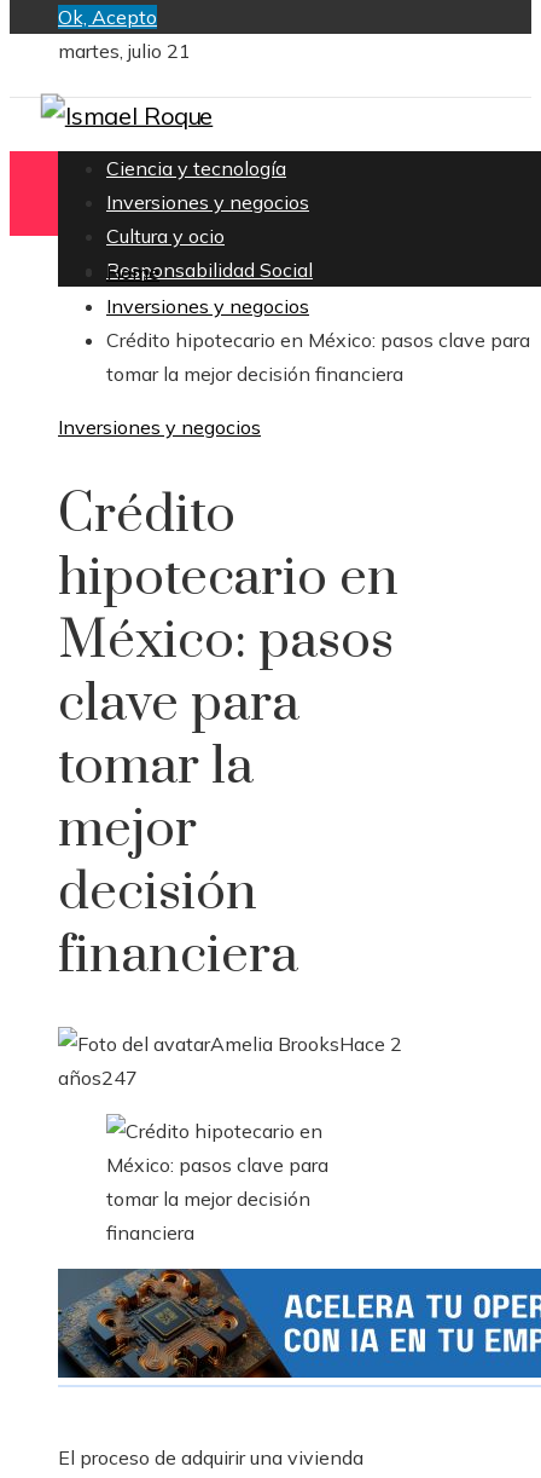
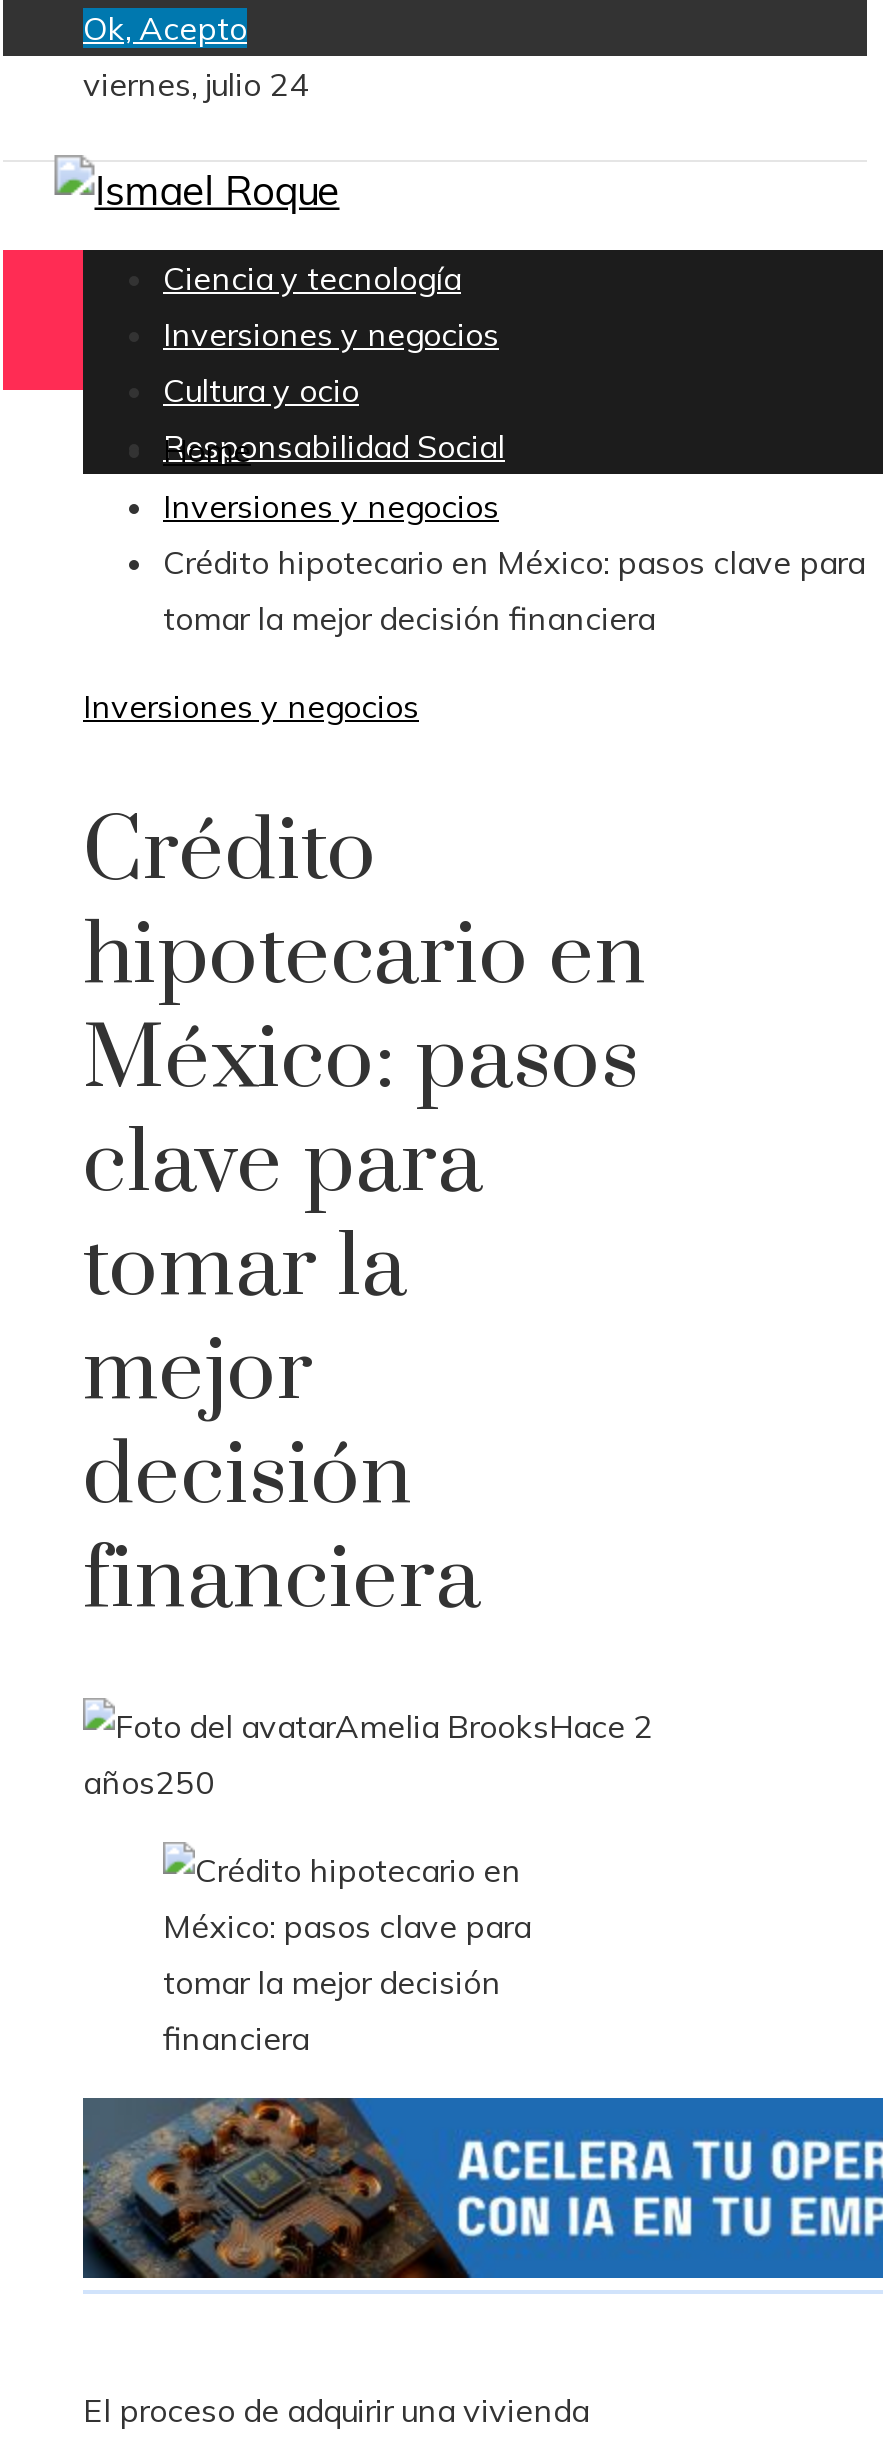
- martes, julio 21
+ viernes, julio 24

- años247
+ años250
